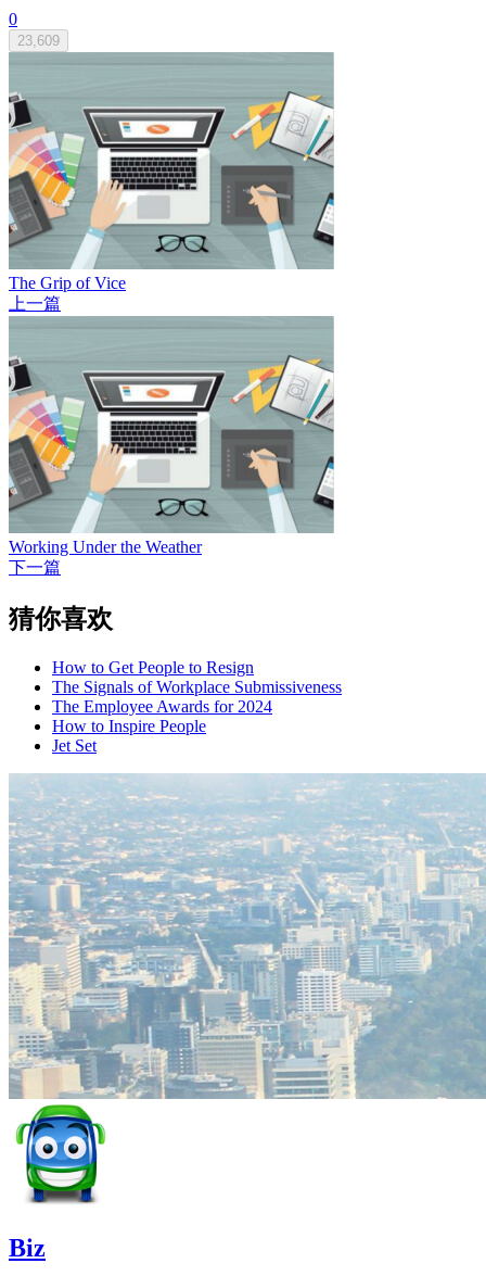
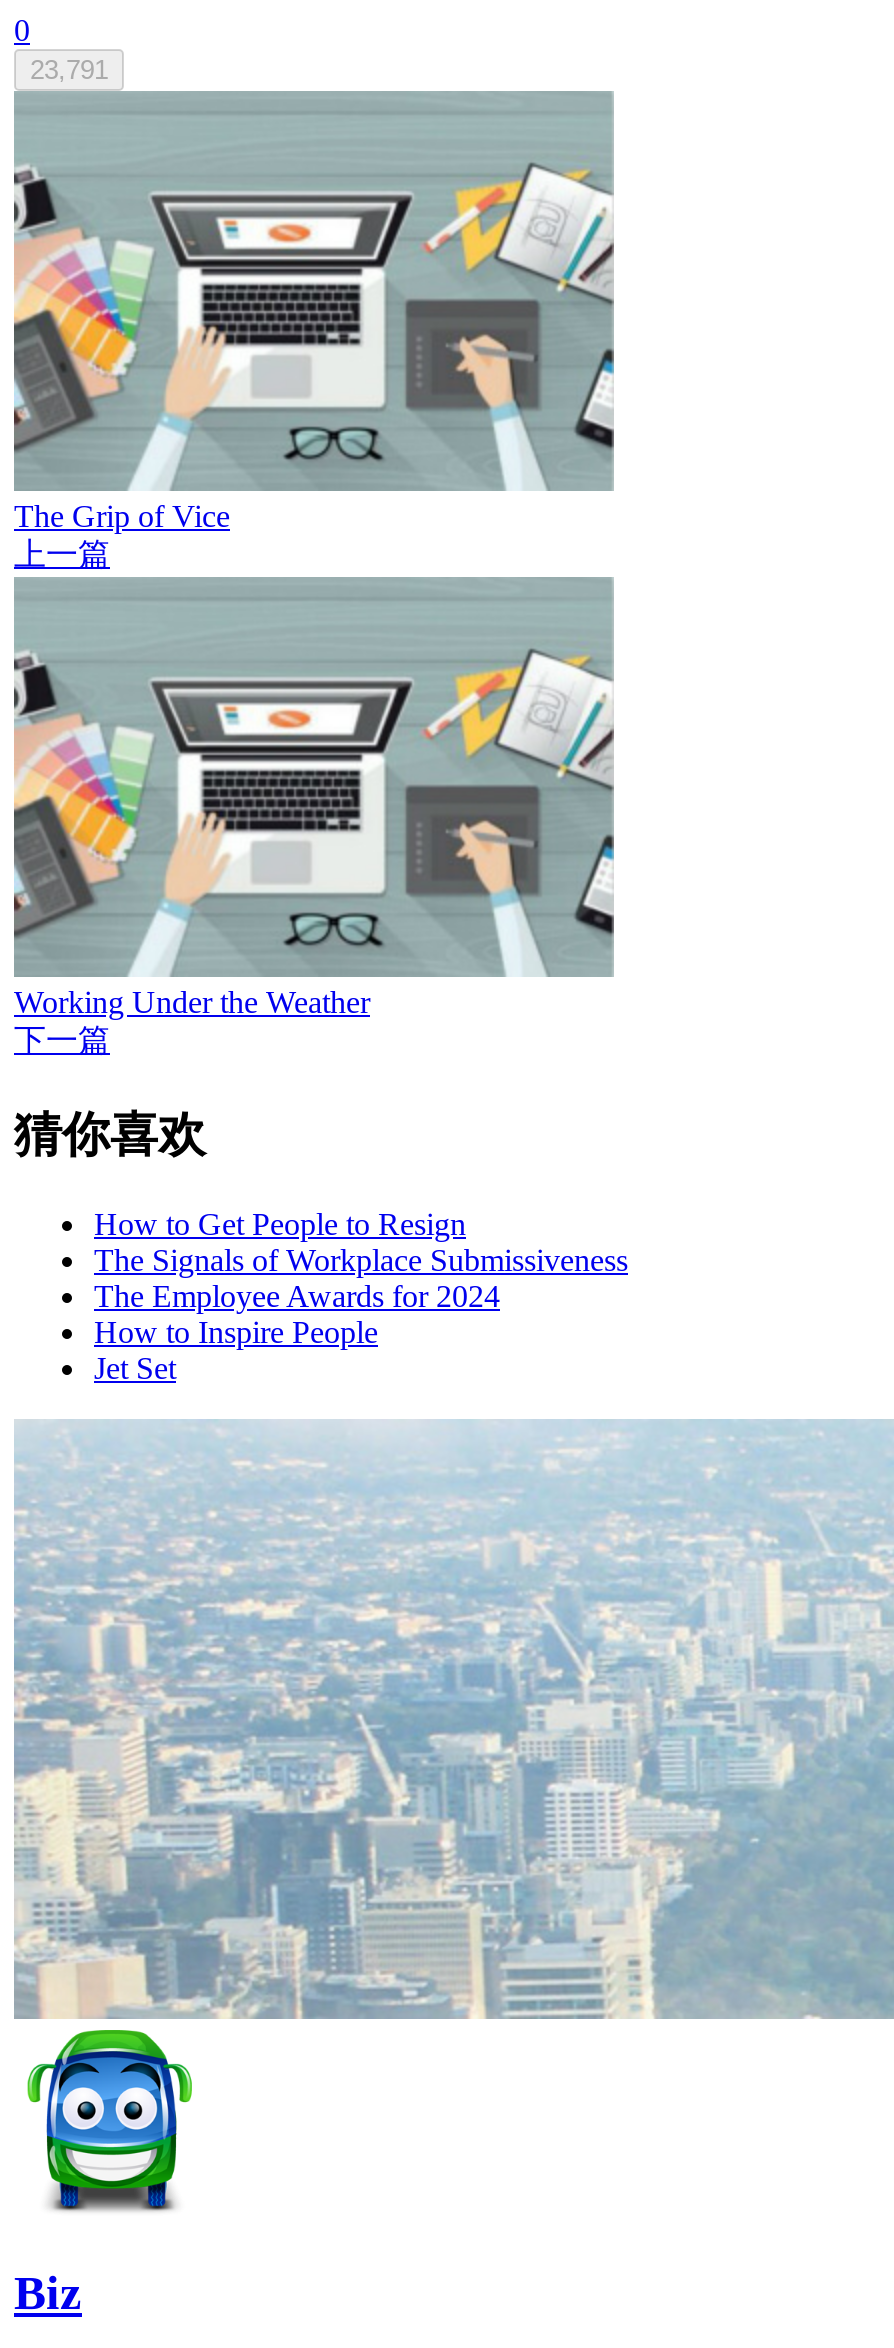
- 23,609
+ 23,791
